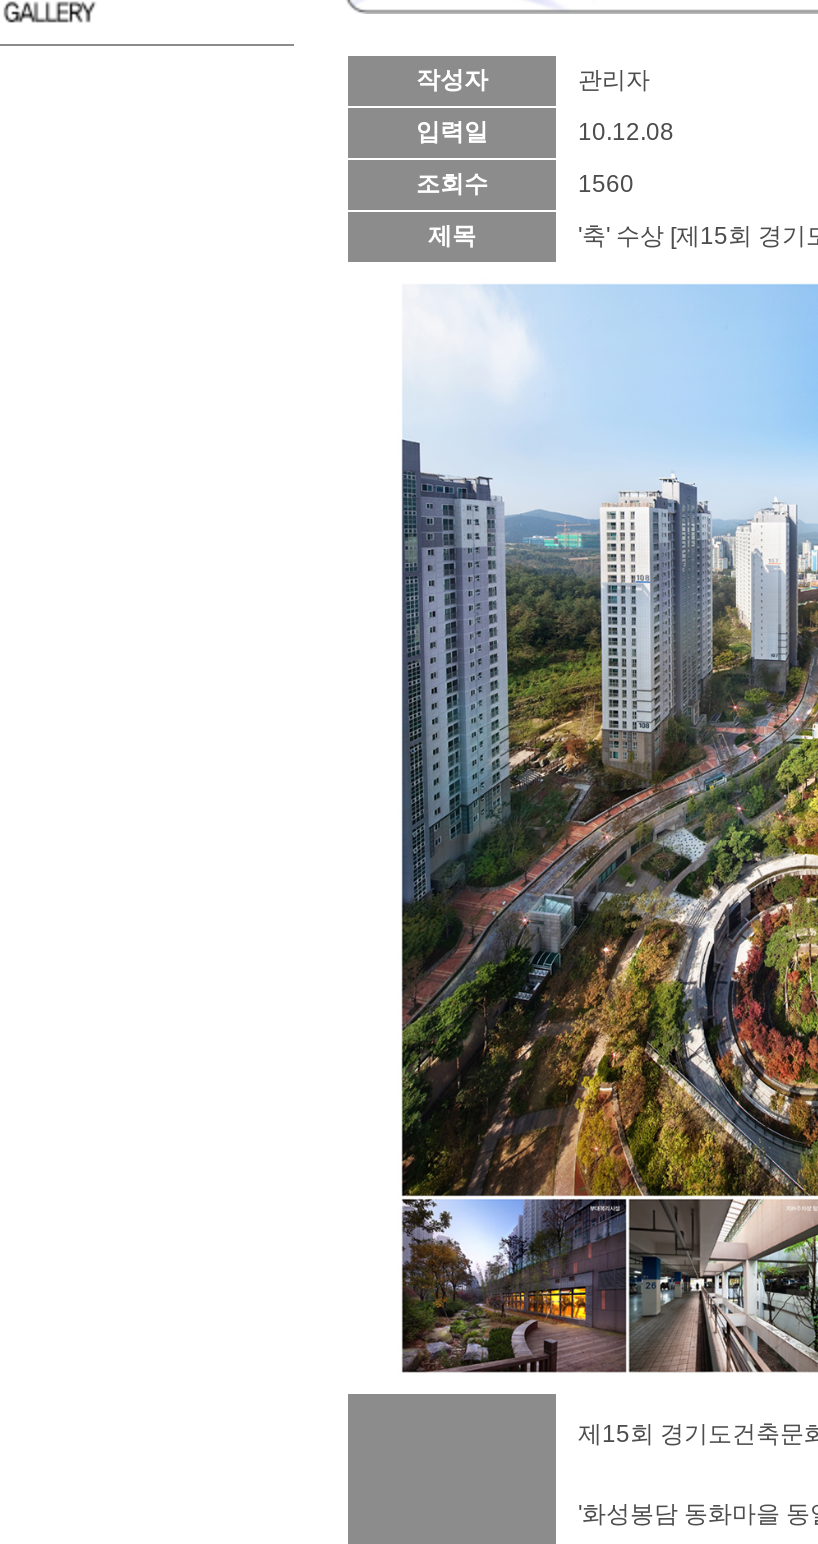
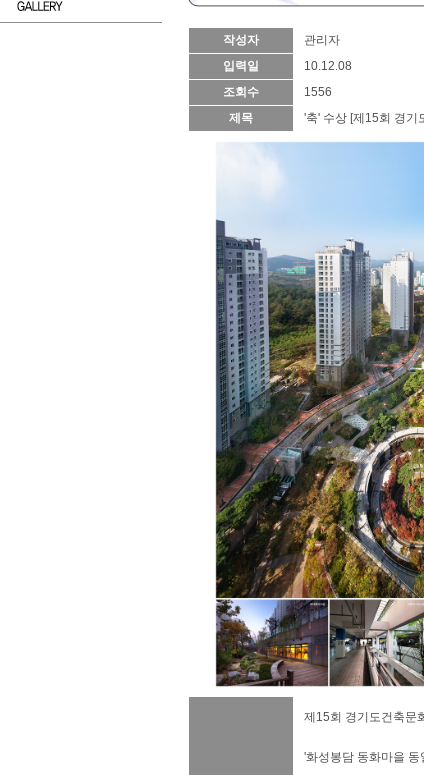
- 1560
+ 1556
